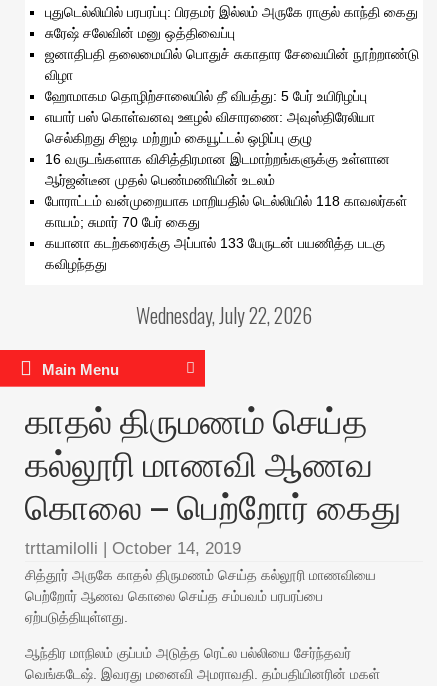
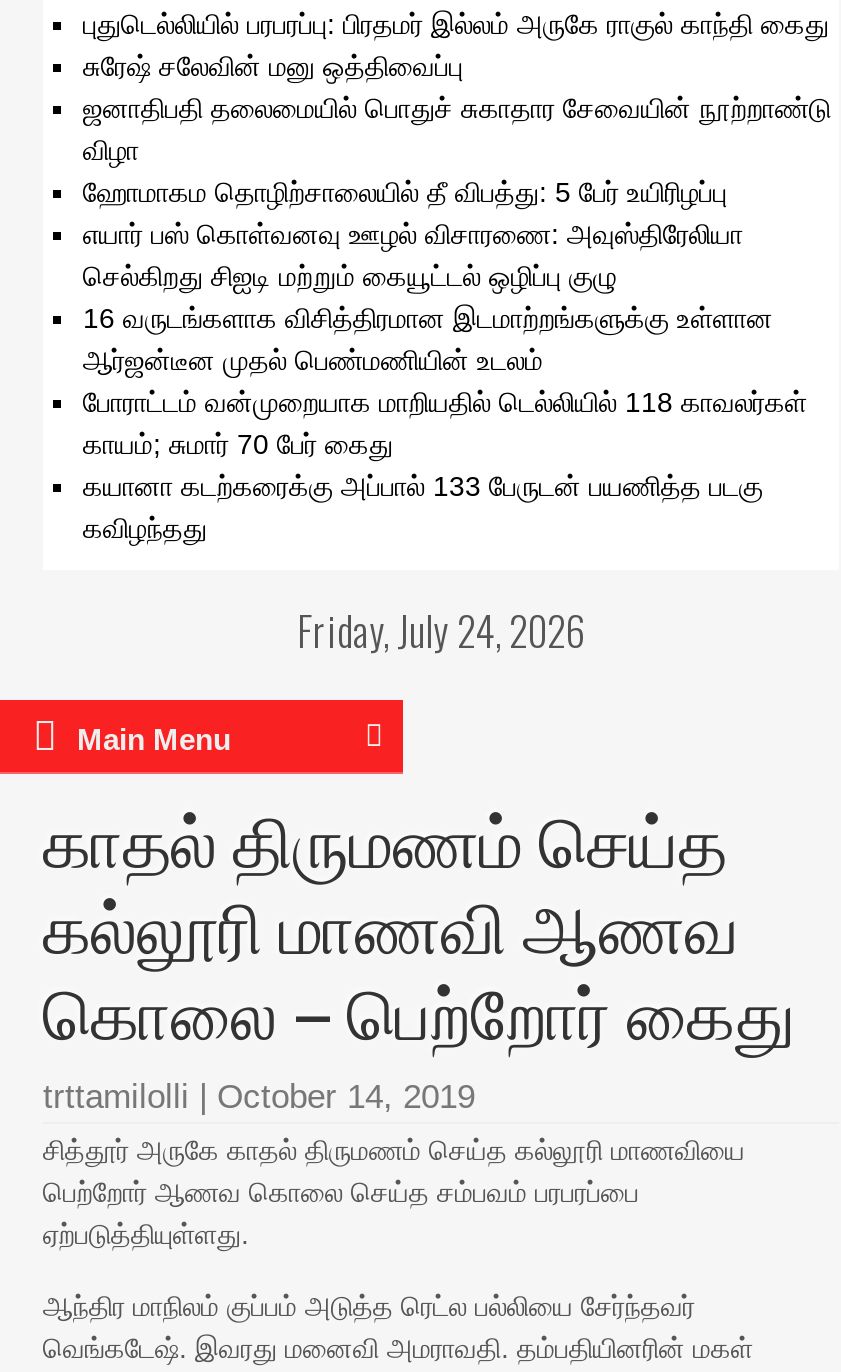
- Wednesday, July 22, 2026
+ Friday, July 24, 2026
